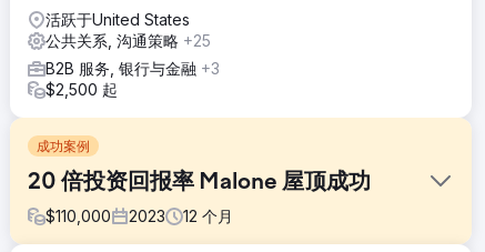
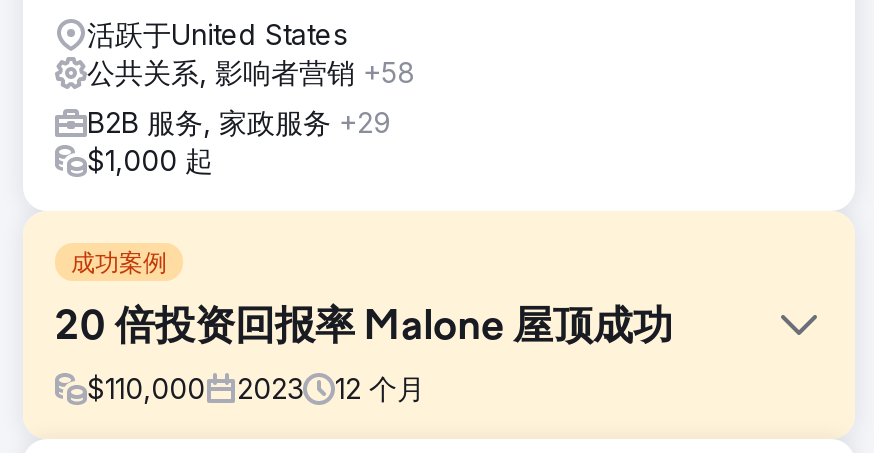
- 公共关系, 沟通策略+25
+ 公共关系, 影响者营销+58

- B2B 服务, 银行与金融+3
- $2,500 起
+ B2B 服务, 家政服务+29
+ $1,000 起
